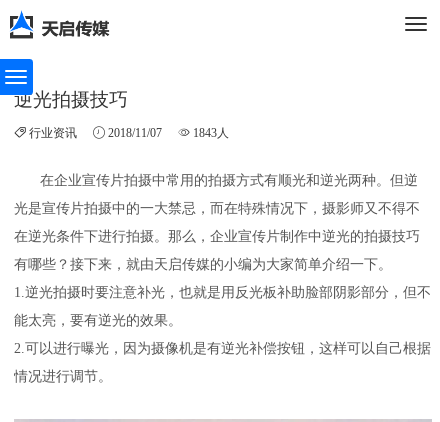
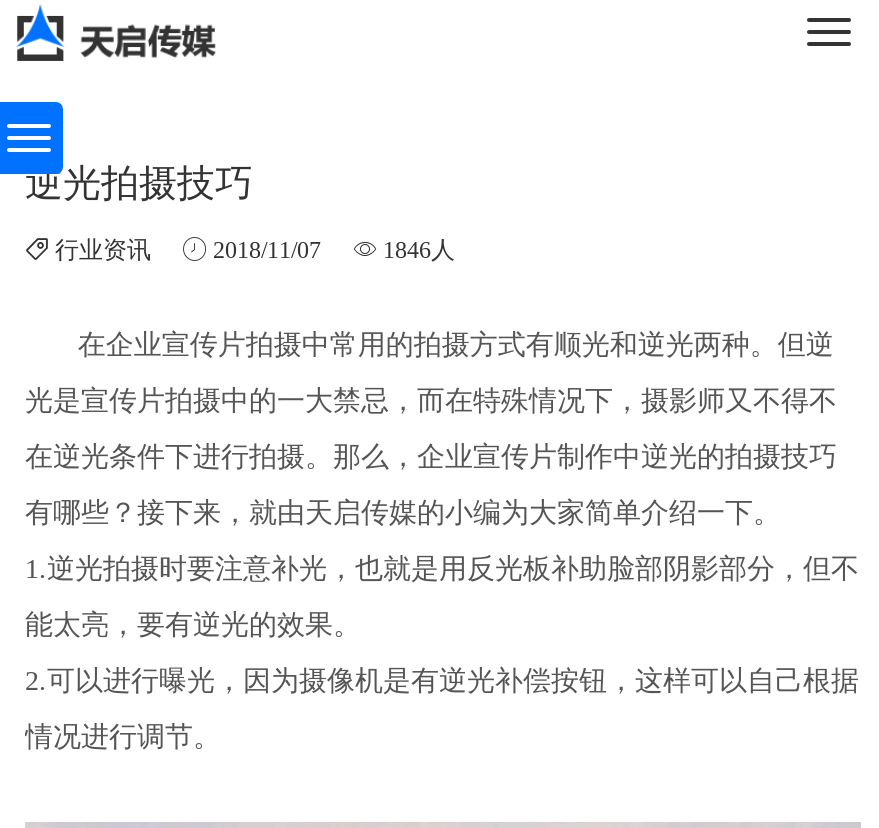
- 1843人
+ 1846人
